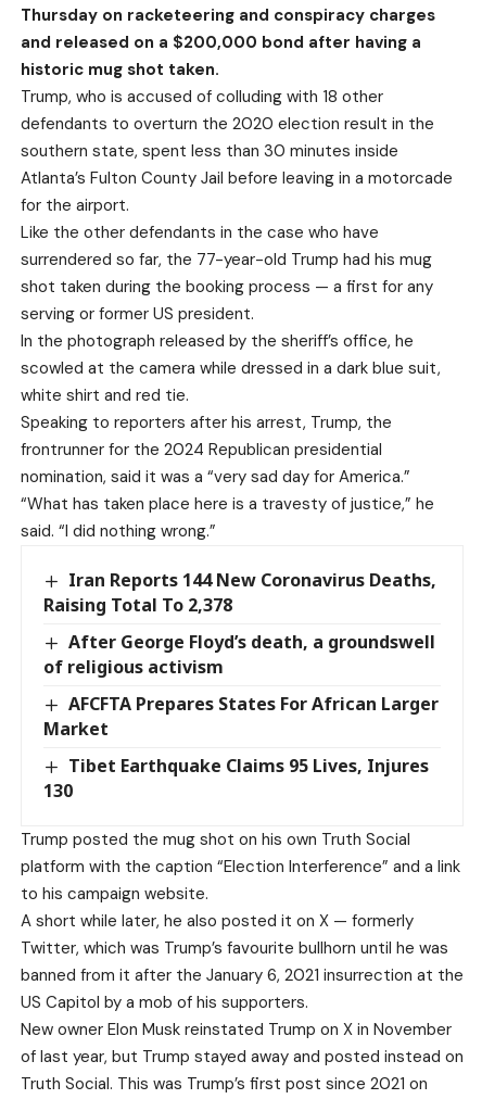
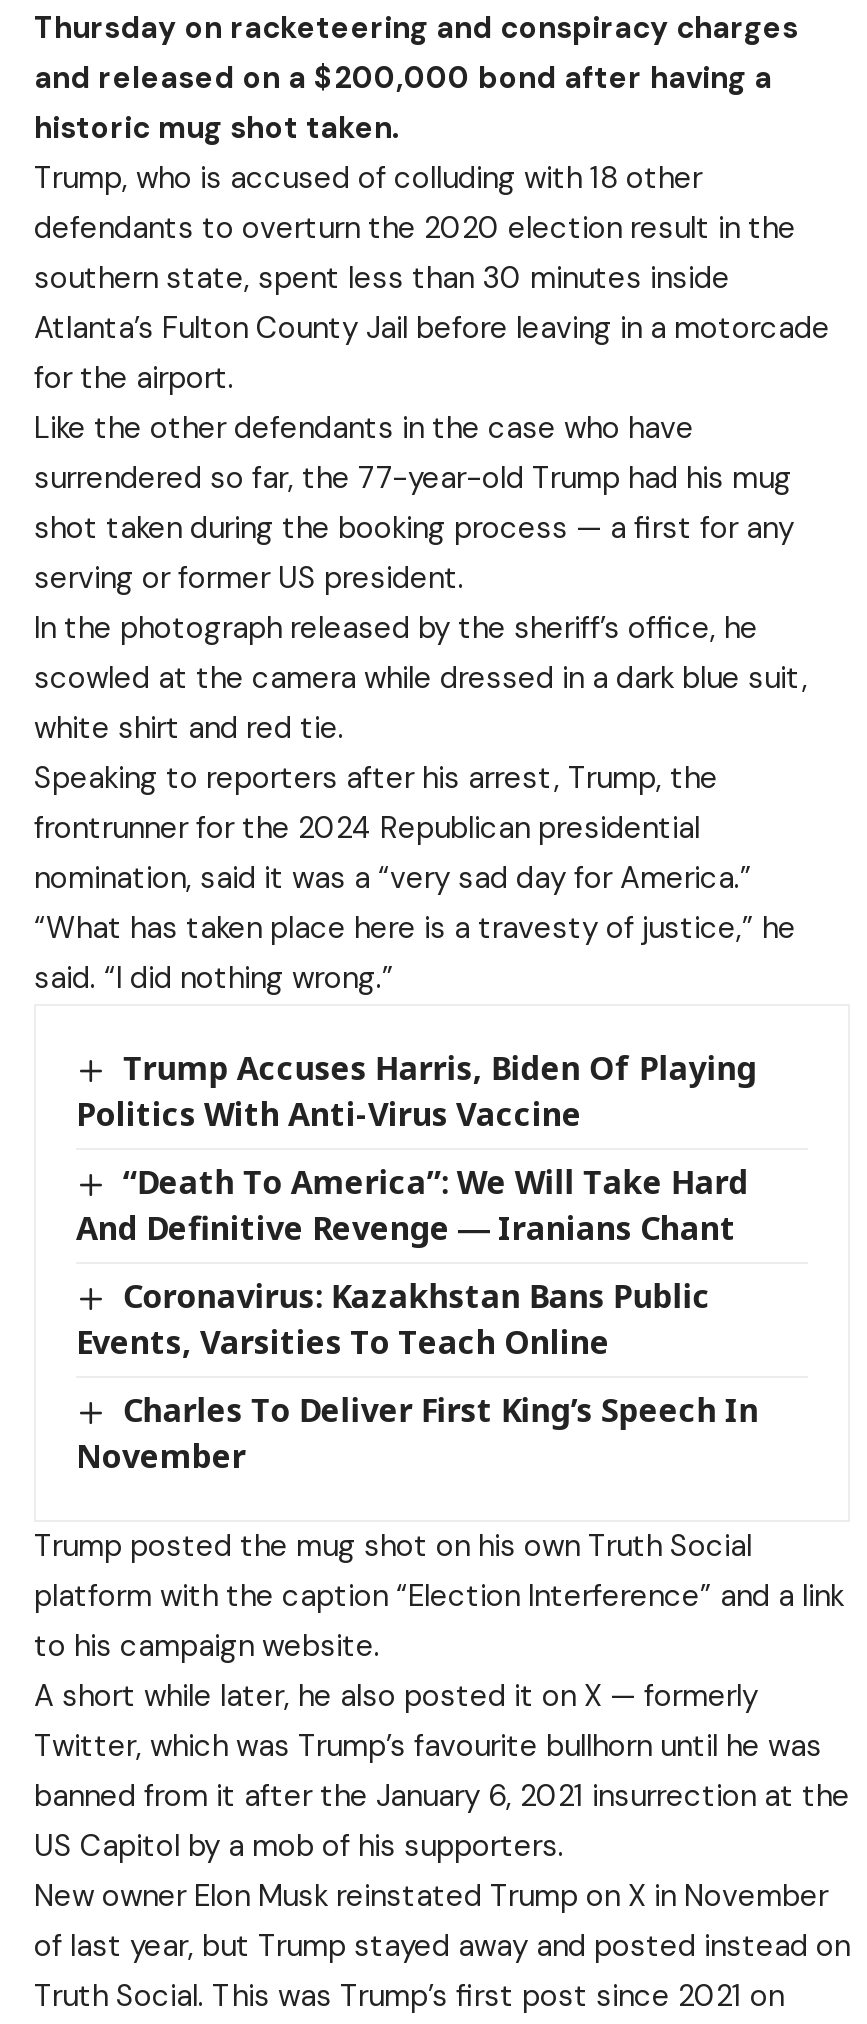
- Iran Reports 144 New Coronavirus Deaths,
- Raising Total To 2,378
+ Trump Accuses Harris, Biden Of Playing
+ Politics With Anti-Virus Vaccine

- After George Floyd’s death, a groundswell
- of religious activism
+ “Death To America”: We Will Take Hard
+ And Definitive Revenge ― Iranians Chant

- AFCFTA Prepares States For African Larger
- Market
+ Coronavirus: Kazakhstan Bans Public
+ Events, Varsities To Teach Online

- Tibet Earthquake Claims 95 Lives, Injures
- 130
+ Charles To Deliver First King’s Speech In
+ November
